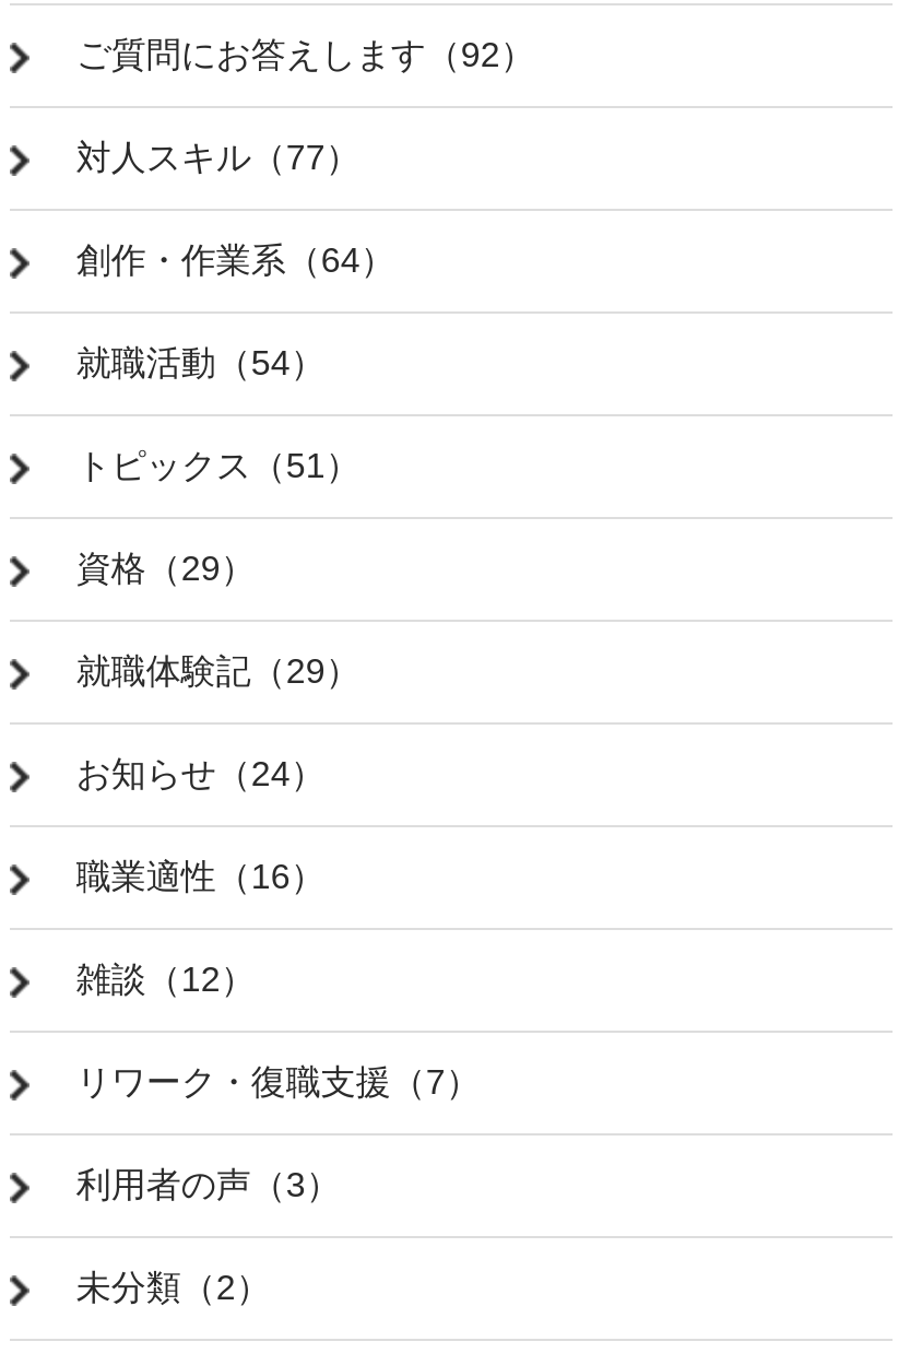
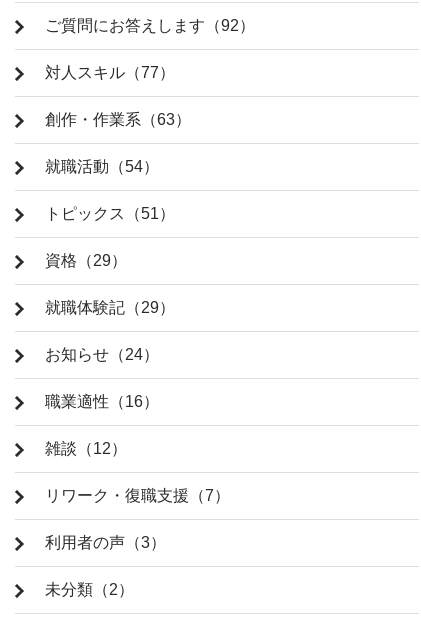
- 創作・作業系（64）
+ 創作・作業系（63）
